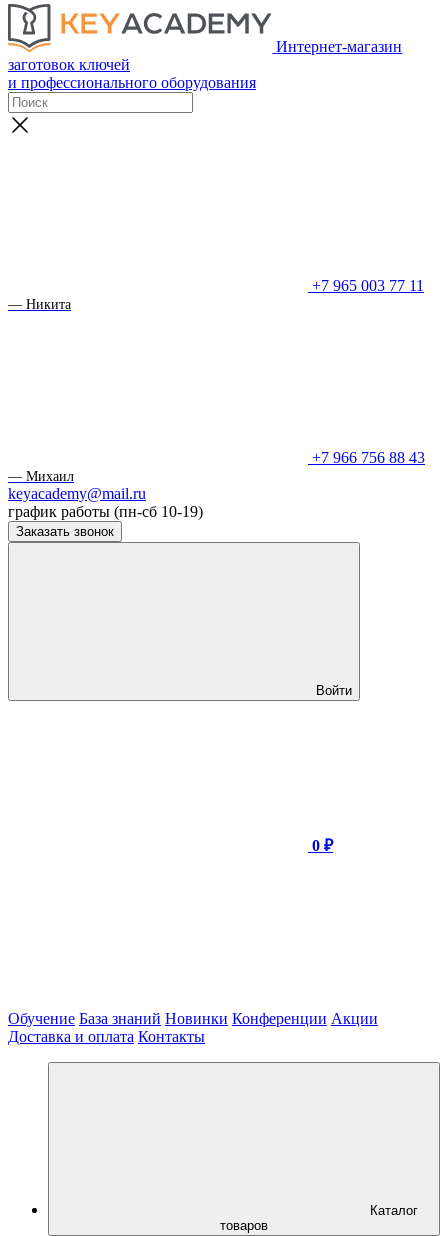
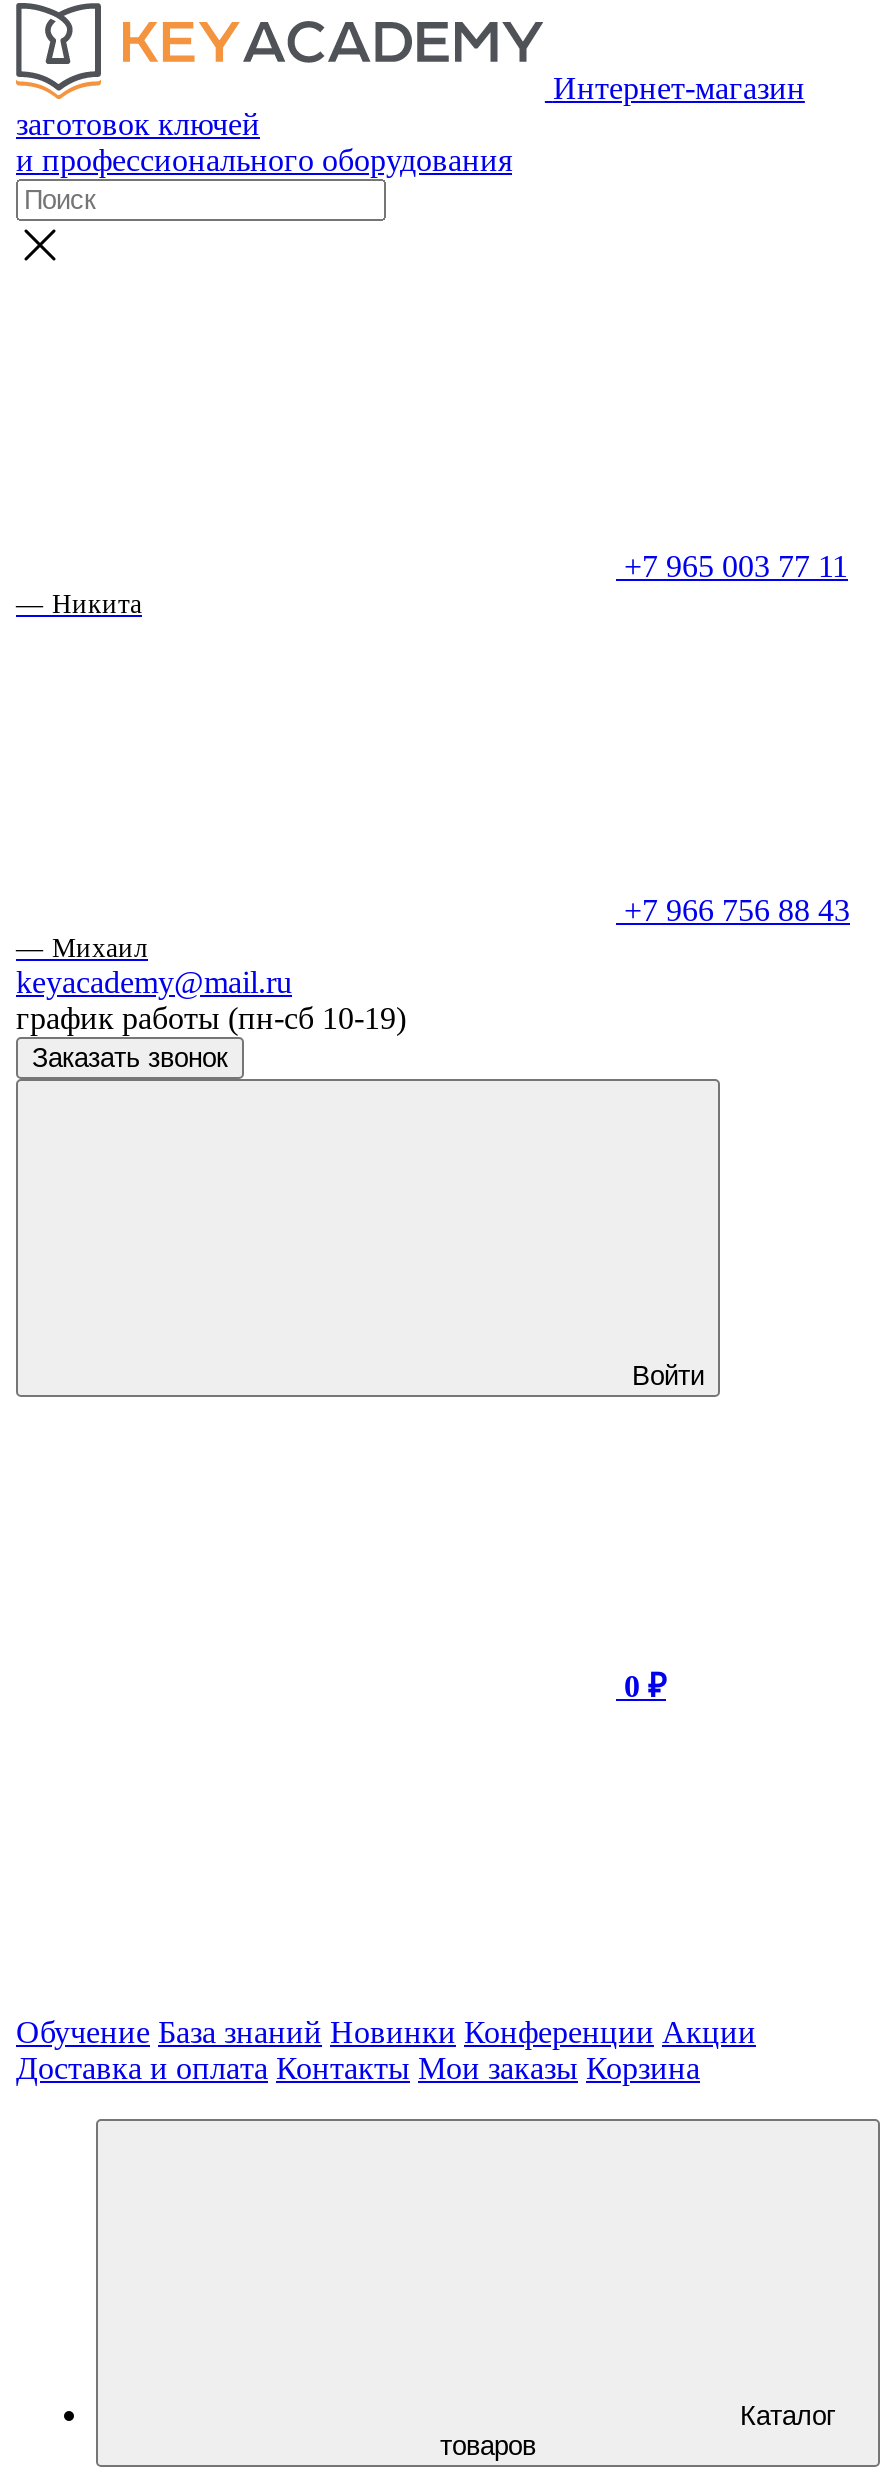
- Доставка и оплата Контакты
+ Доставка и оплата Контакты Мои заказы Корзина
